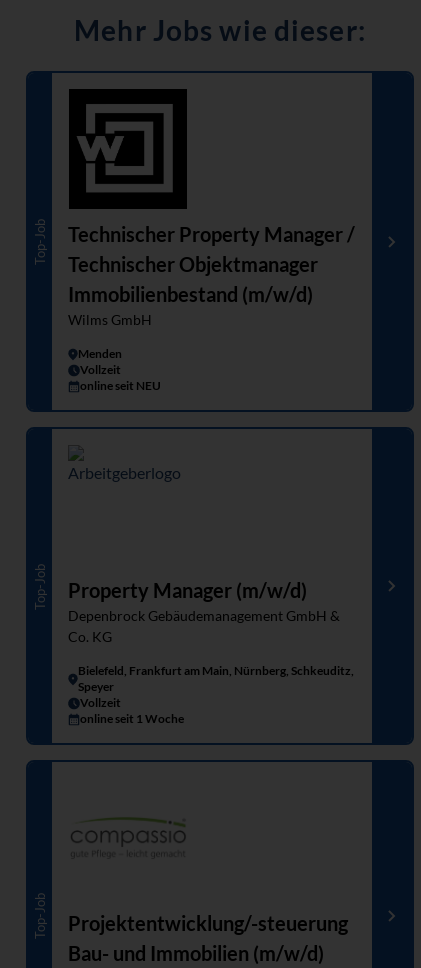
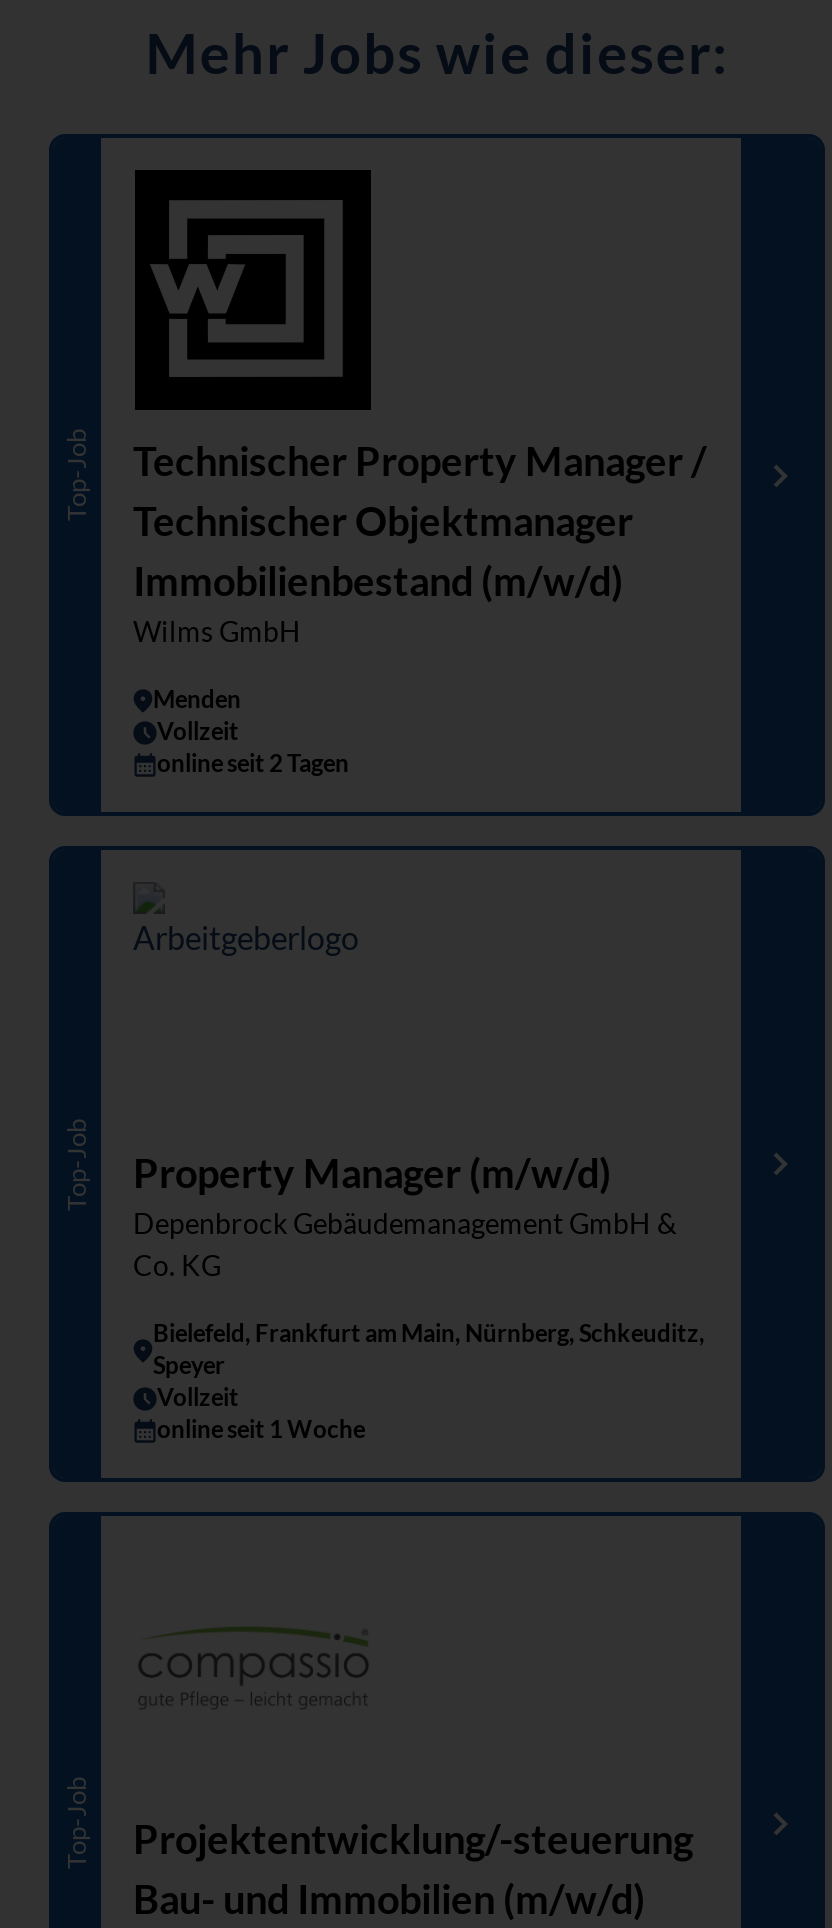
- online seit NEU
+ online seit 2 Tagen
